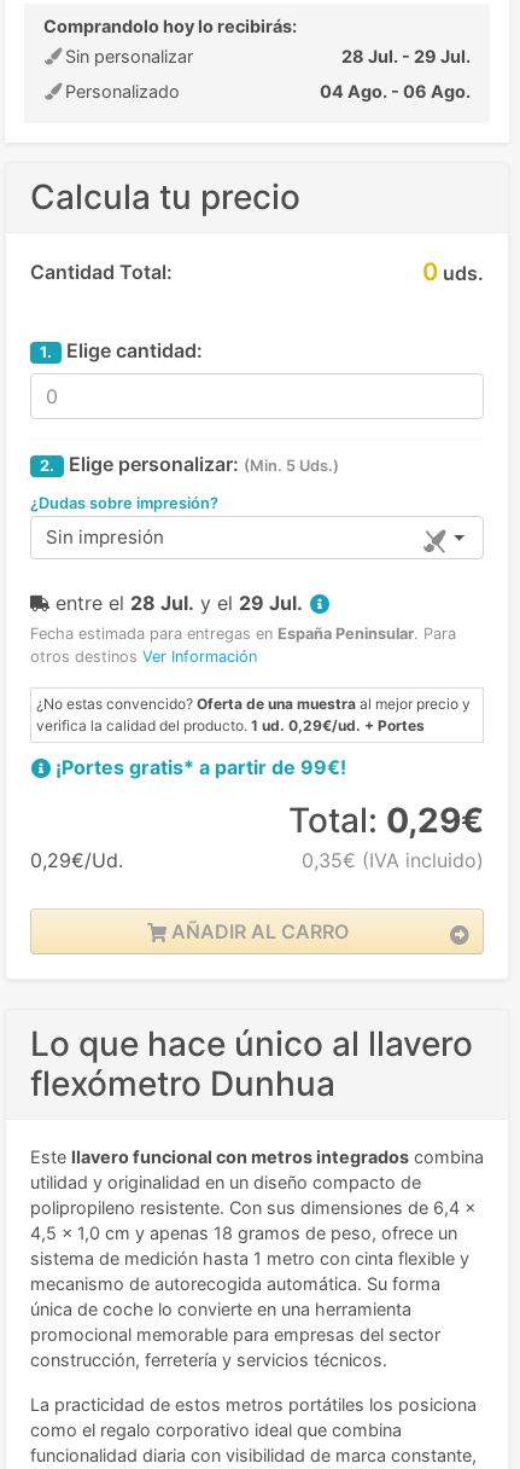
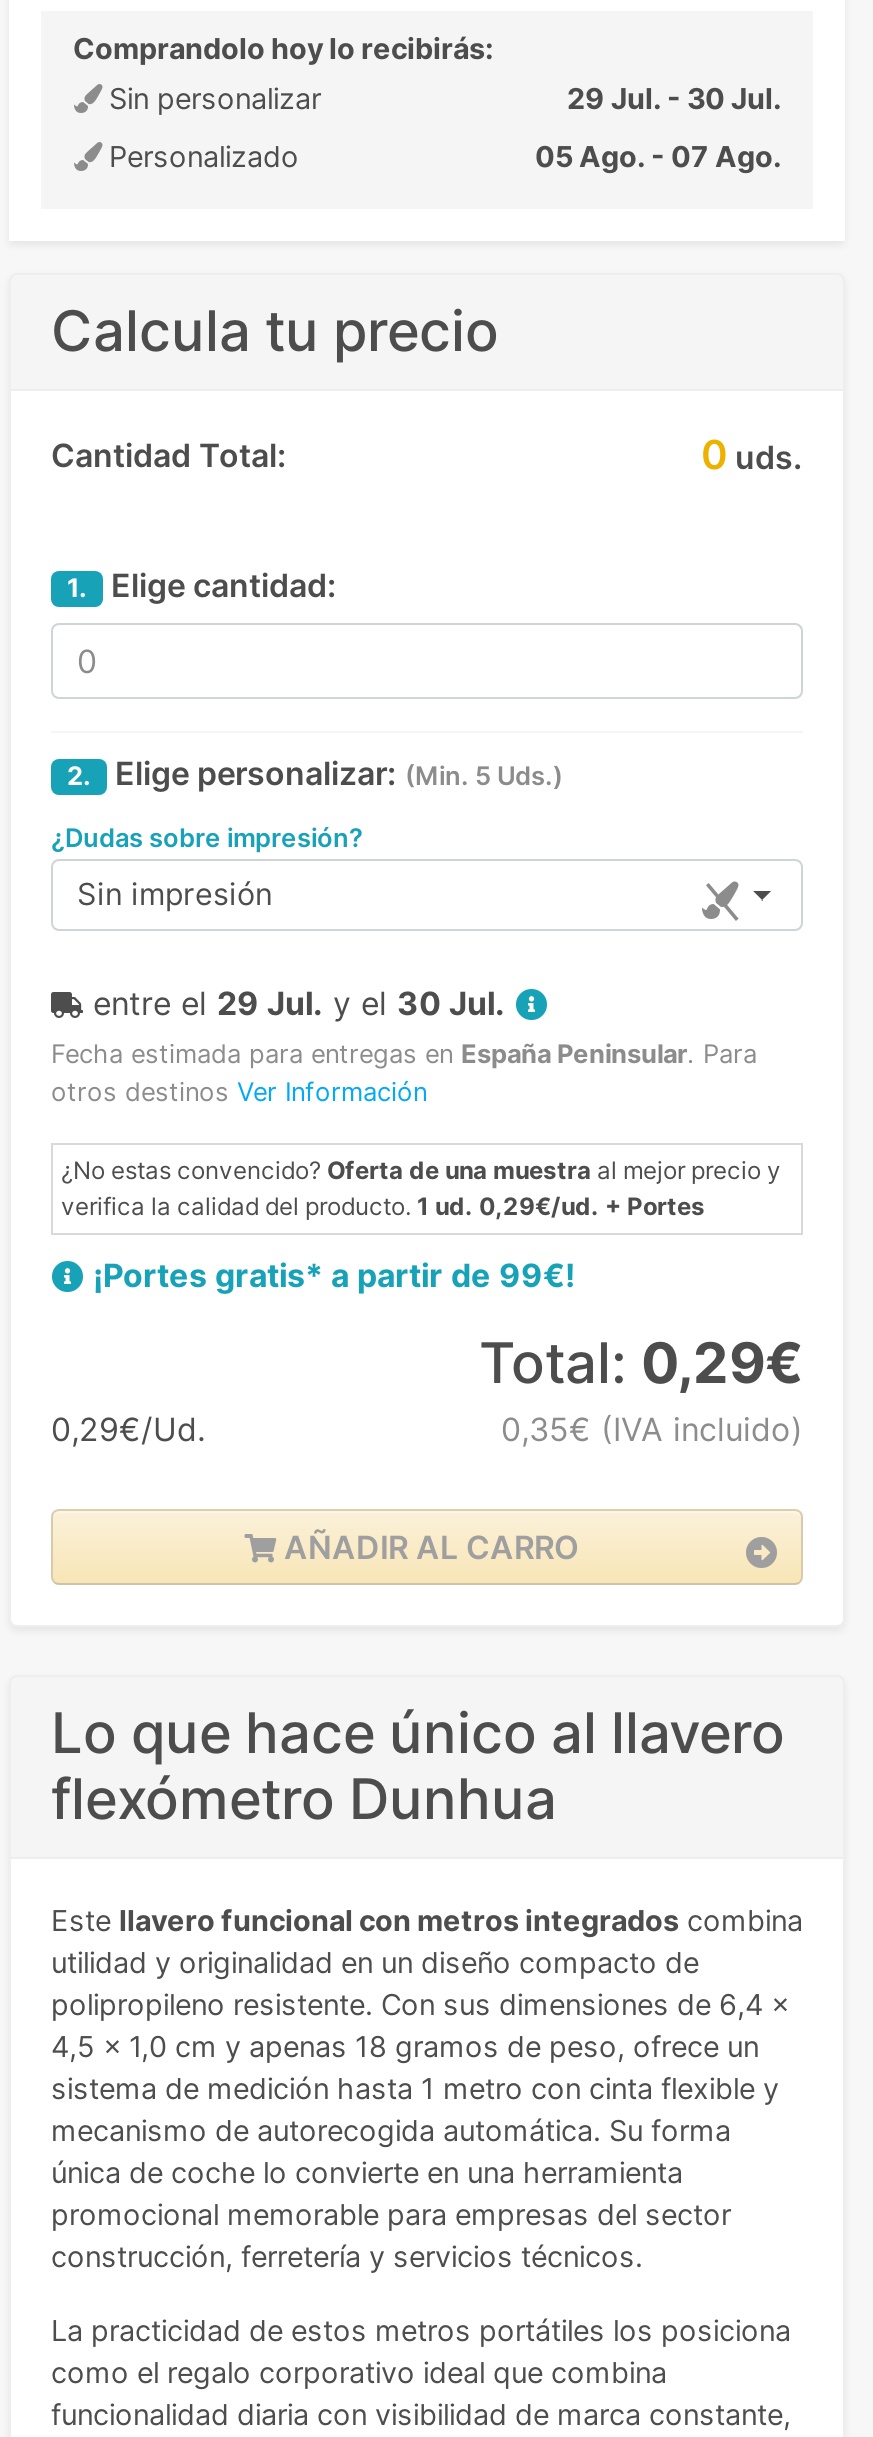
- 28 Jul. - 29 Jul.
+ 29 Jul. - 30 Jul.

- 04 Ago. - 06 Ago.
+ 05 Ago. - 07 Ago.

- entre el 28 Jul. y el 29 Jul.
+ entre el 29 Jul. y el 30 Jul.
